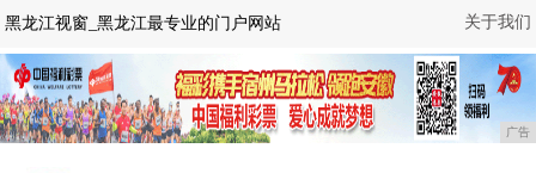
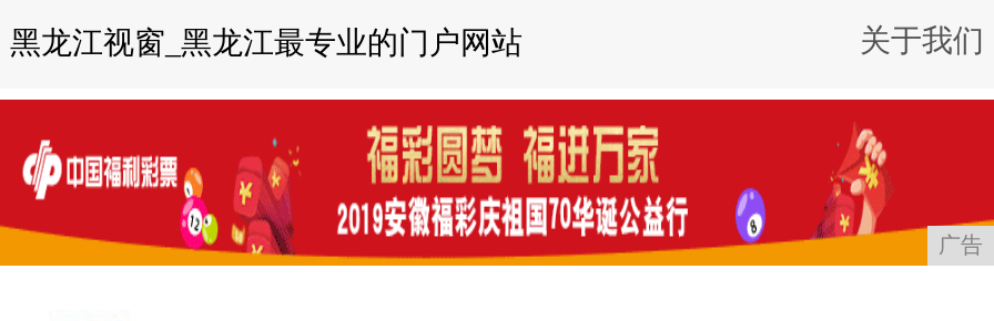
- [image]
+ [image]
